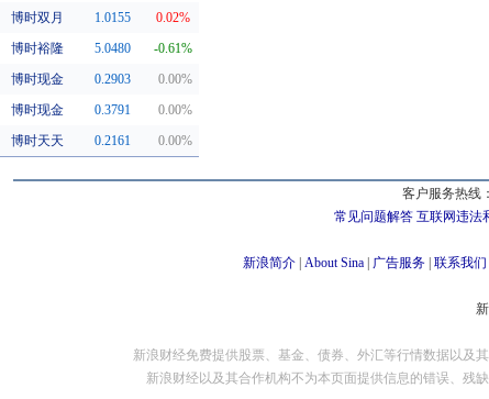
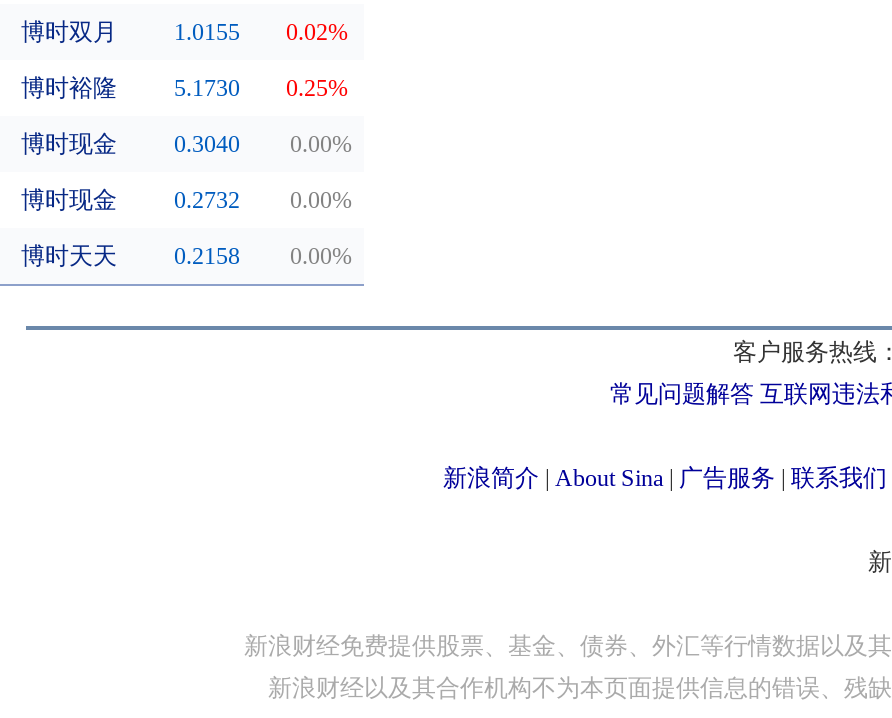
- 5.0480
+ 5.1730

- -0.61%
+ 0.25%

- 0.2903 0.00%
+ 0.3040 0.00%

- 0.3791 0.00%
+ 0.2732 0.00%

- 0.2161 0.00%
+ 0.2158 0.00%
